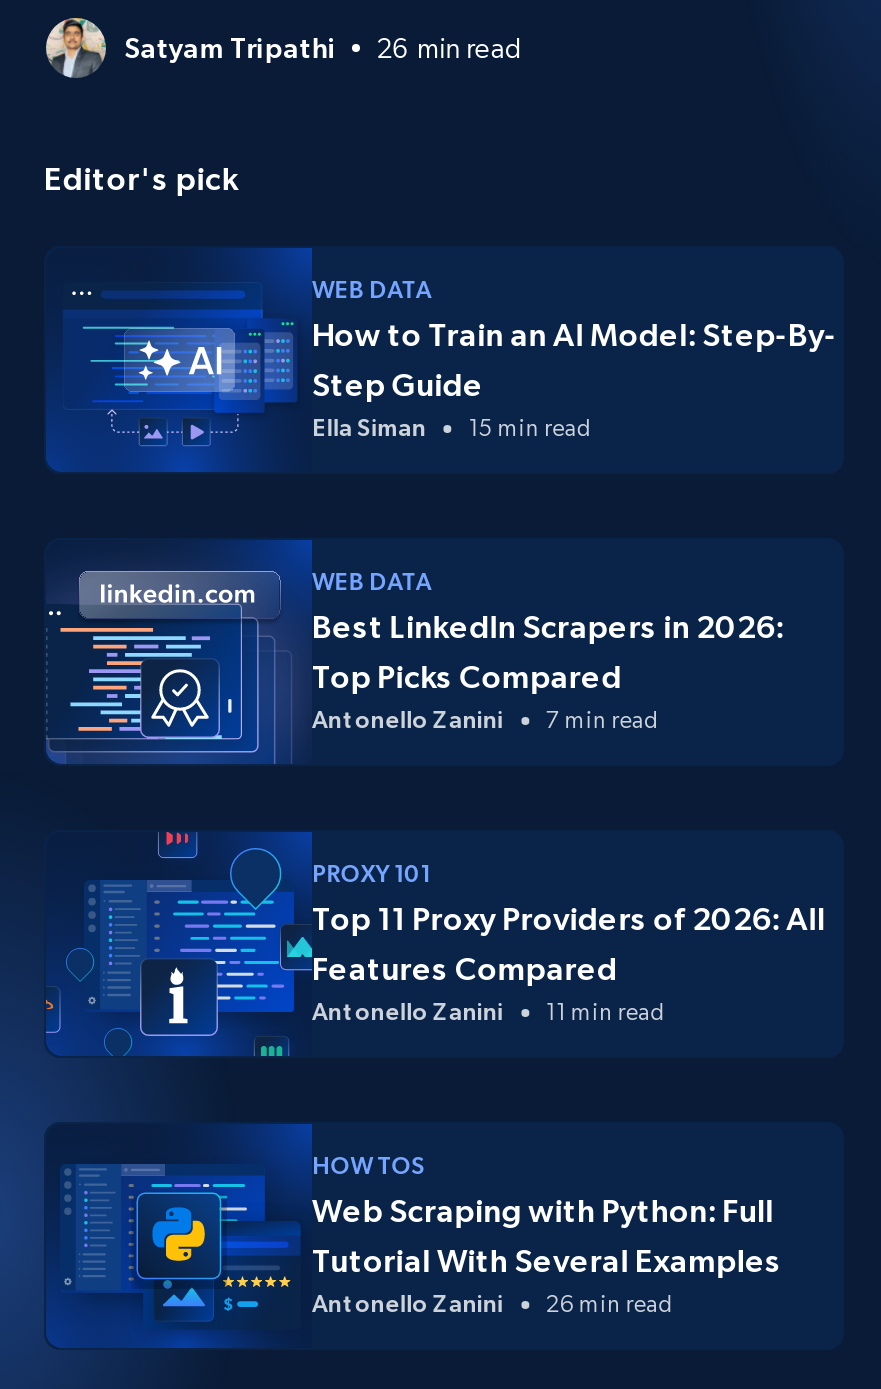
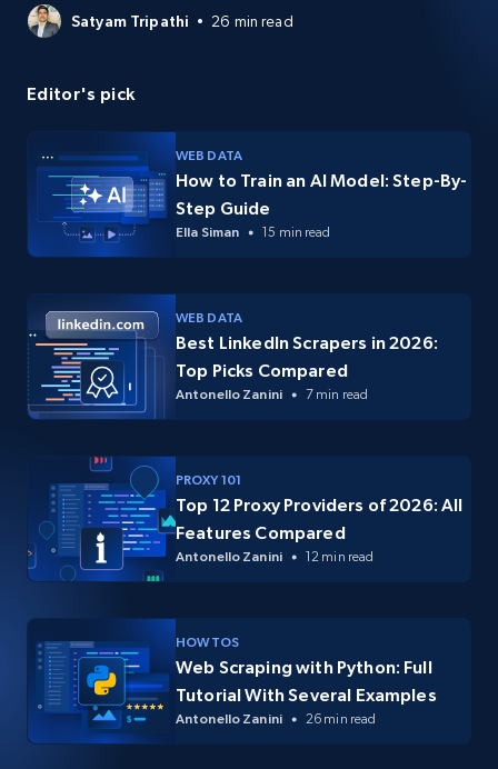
- Top 11 Proxy Providers of 2026: All
+ Top 12 Proxy Providers of 2026: All

- Antonello Zanini 11 min read
+ Antonello Zanini 12 min read
